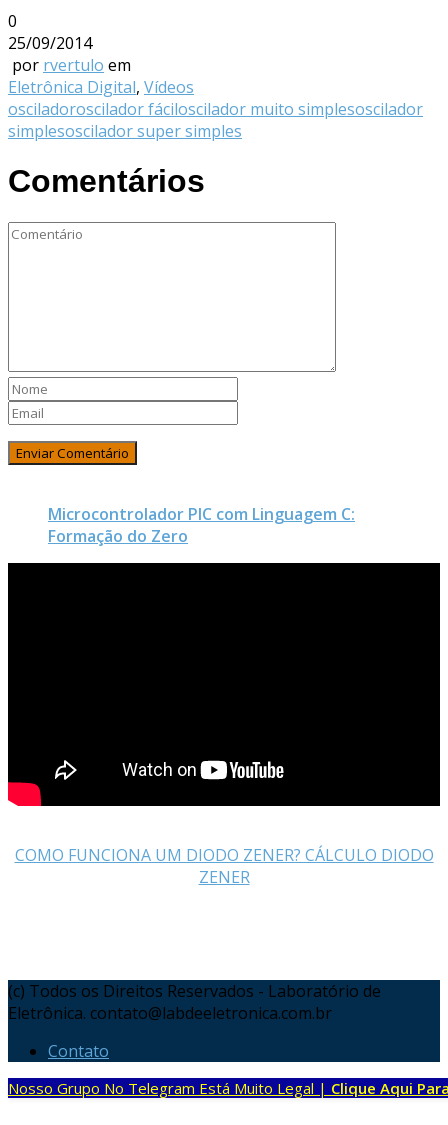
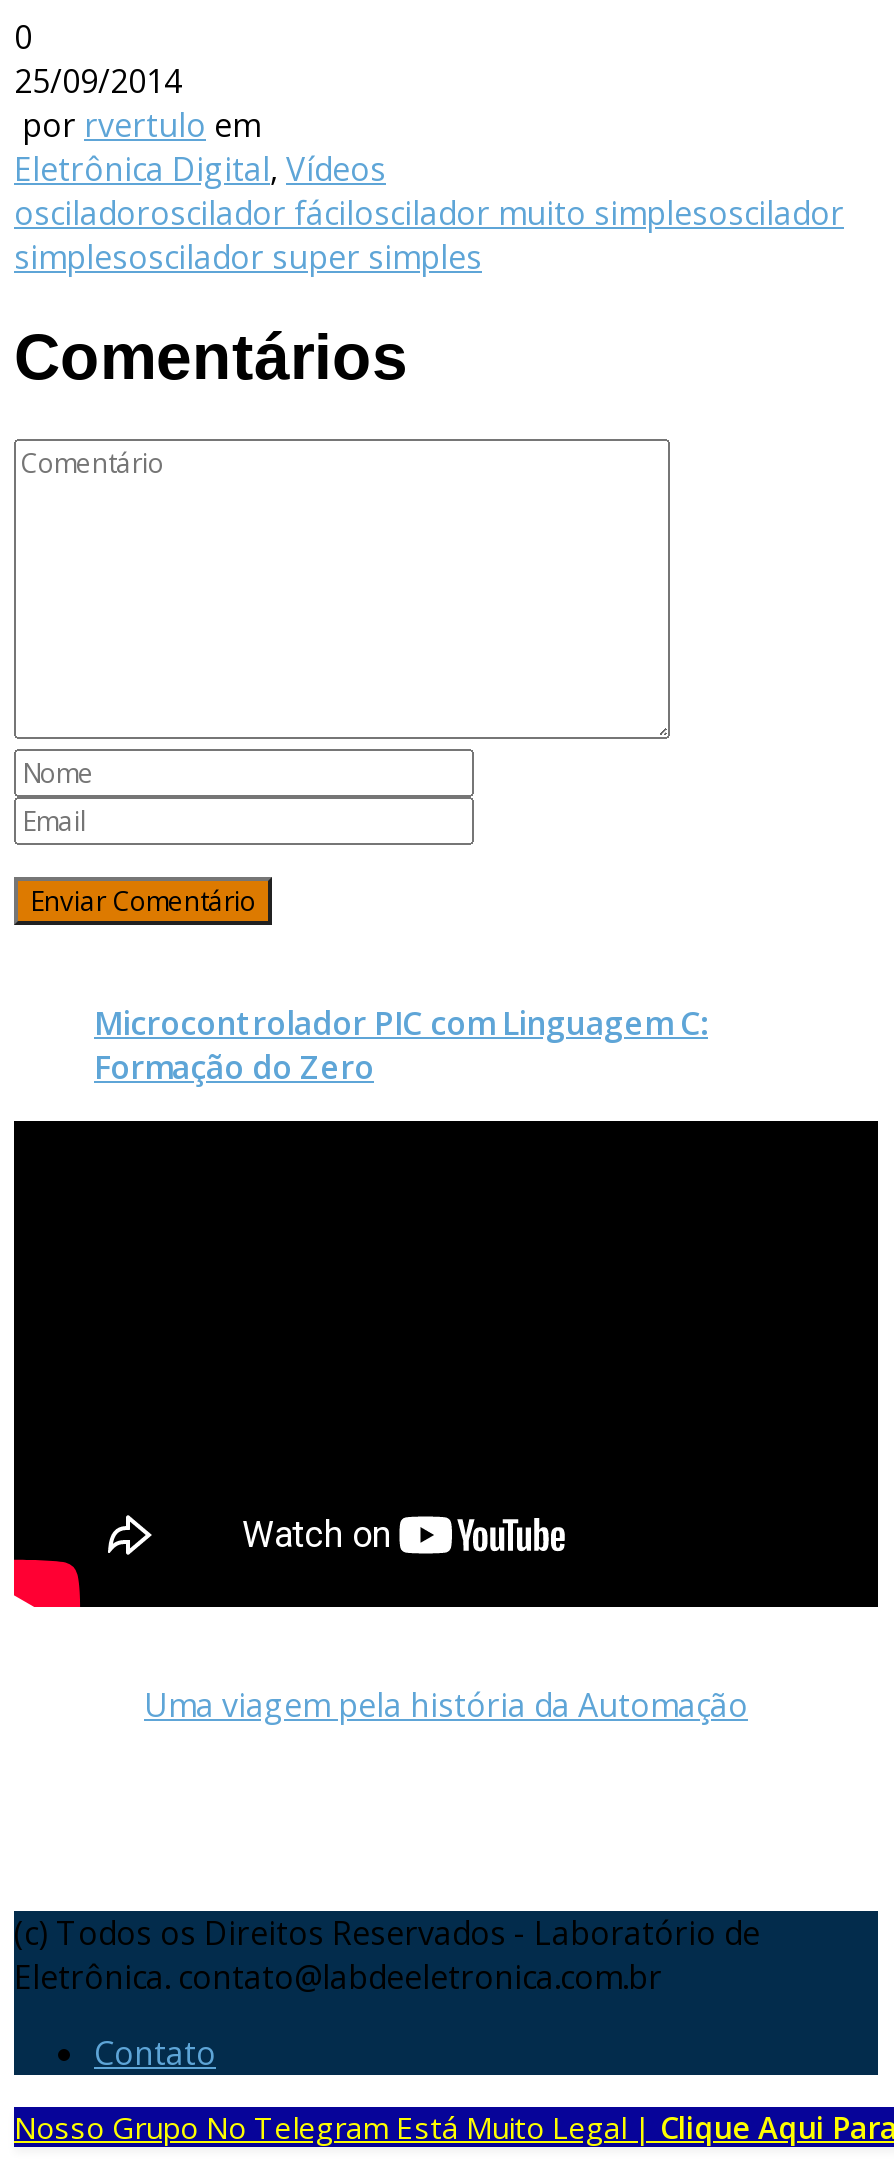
- COMO FUNCIONA UM DIODO ZENER? CÁLCULO DIODO
- ZENER
+ Uma viagem pela história da Automação
